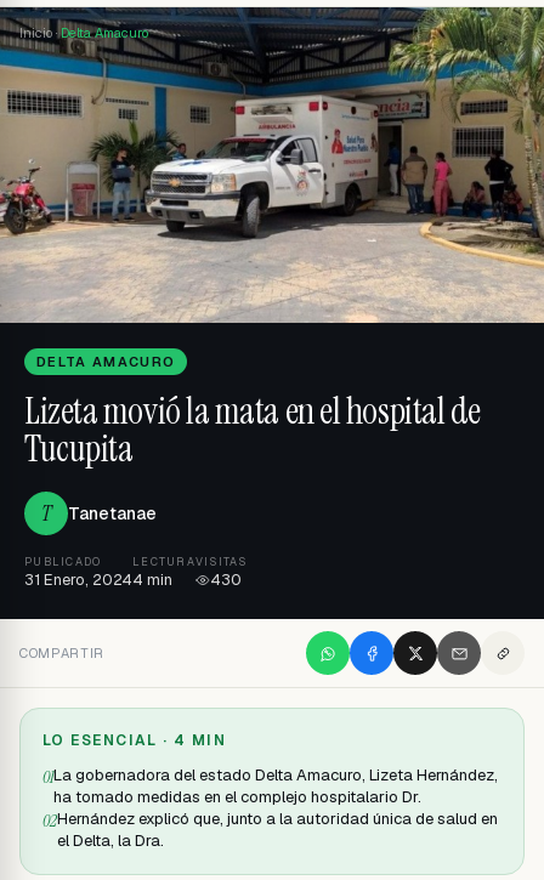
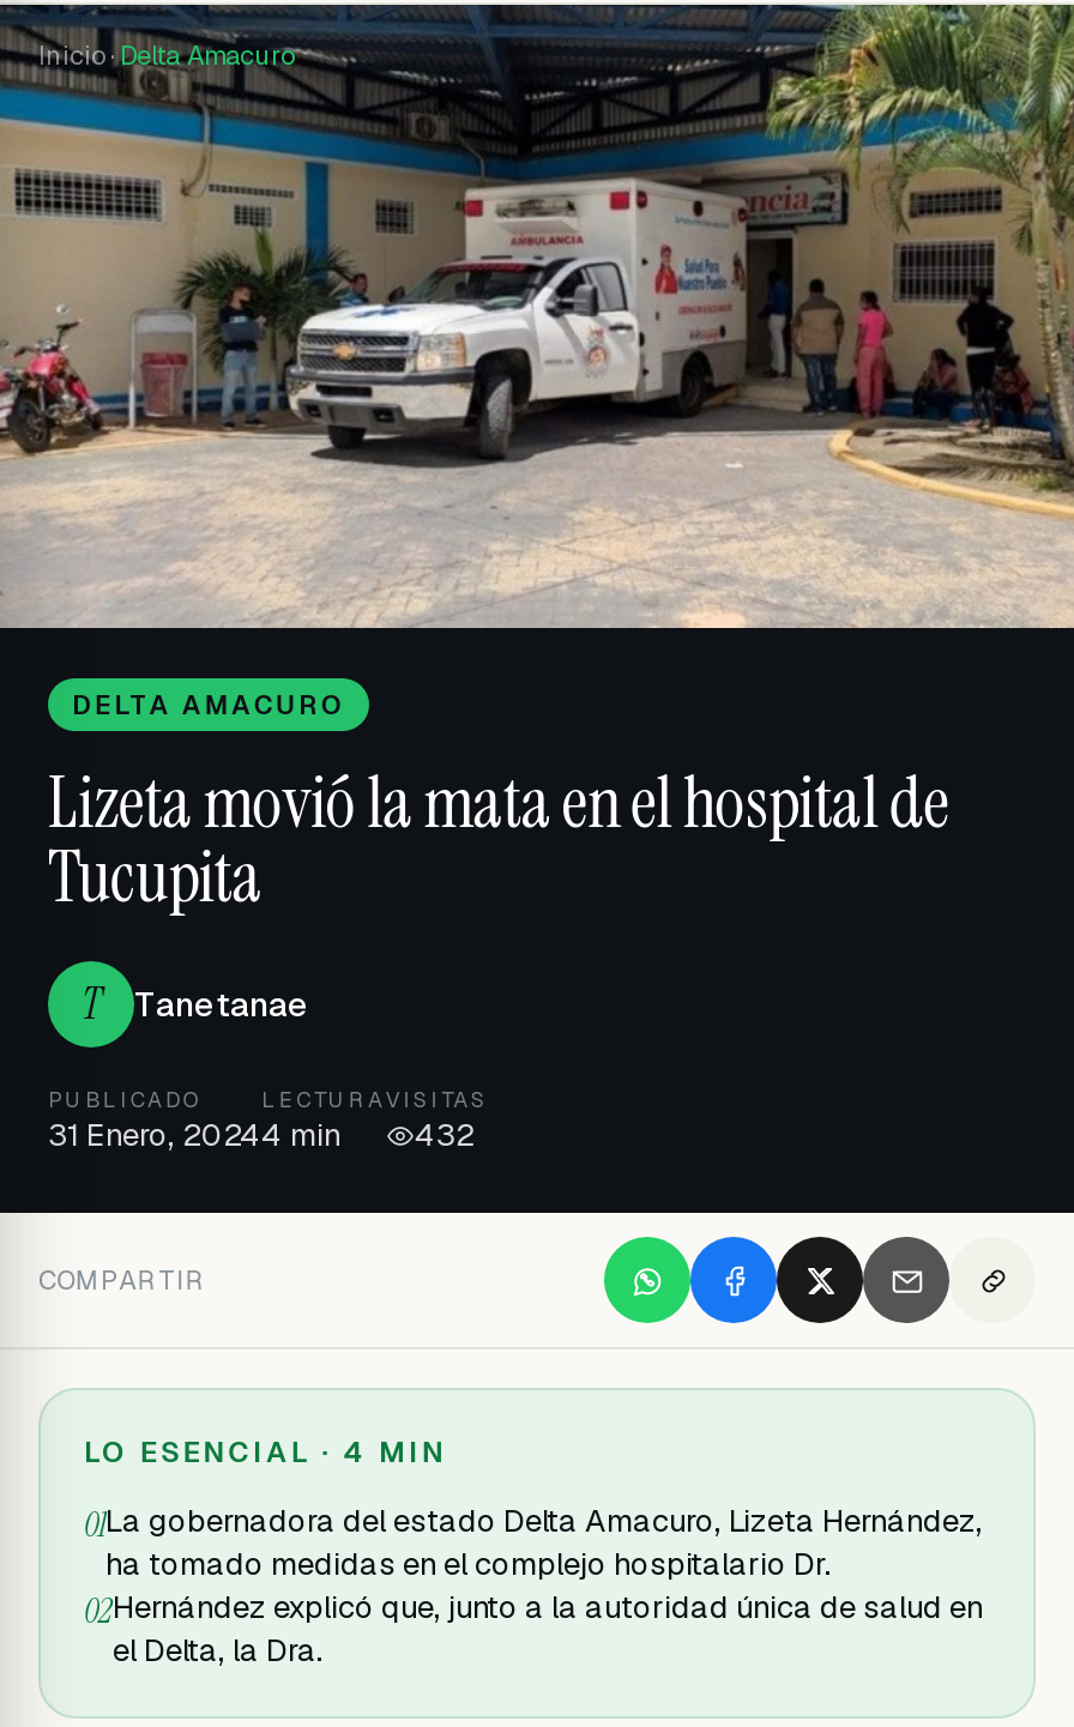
- 31 Enero, 2024 4 min 430
+ 31 Enero, 2024 4 min 432
